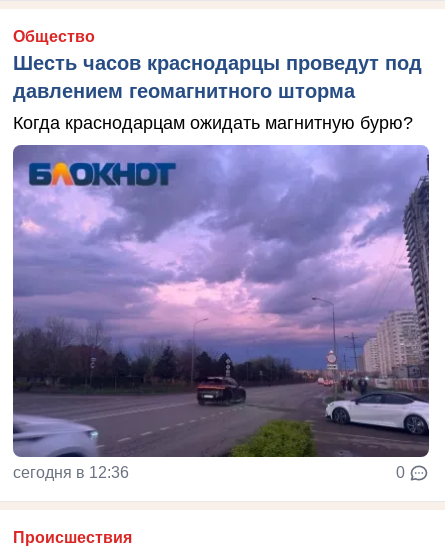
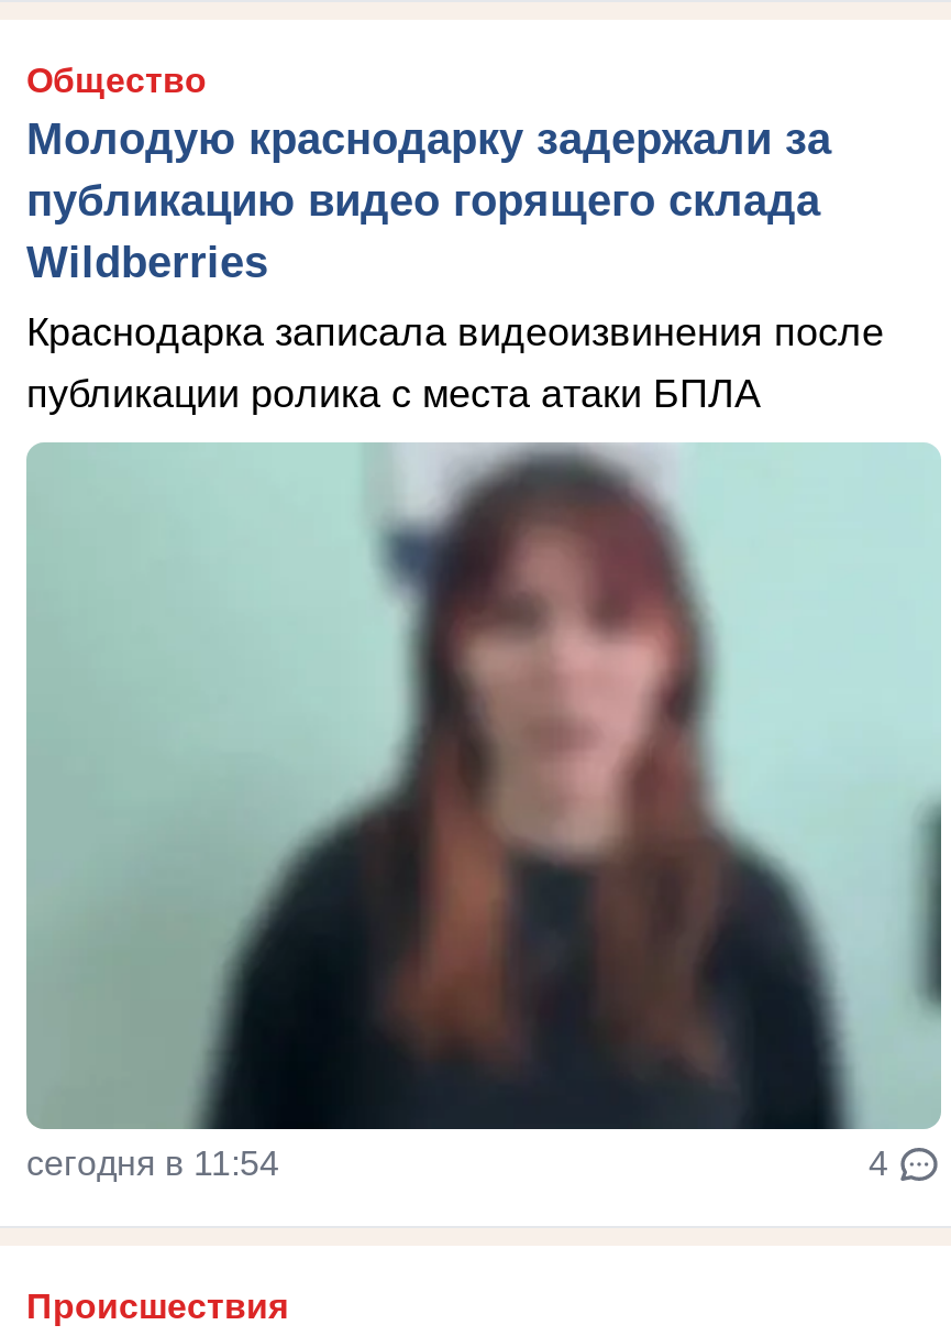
- Шесть часов краснодарцы проведут под
- давлением геомагнитного шторма
+ Молодую краснодарку задержали за
+ публикацию видео горящего склада
+ Wildberries

- Когда краснодарцам ожидать магнитную бурю?
+ Краснодарка записала видеоизвинения после
+ публикации ролика с места атаки БПЛА

- [image]
- сегодня в 12:36
- 0
+ [image]
+ сегодня в 11:54
+ 4
